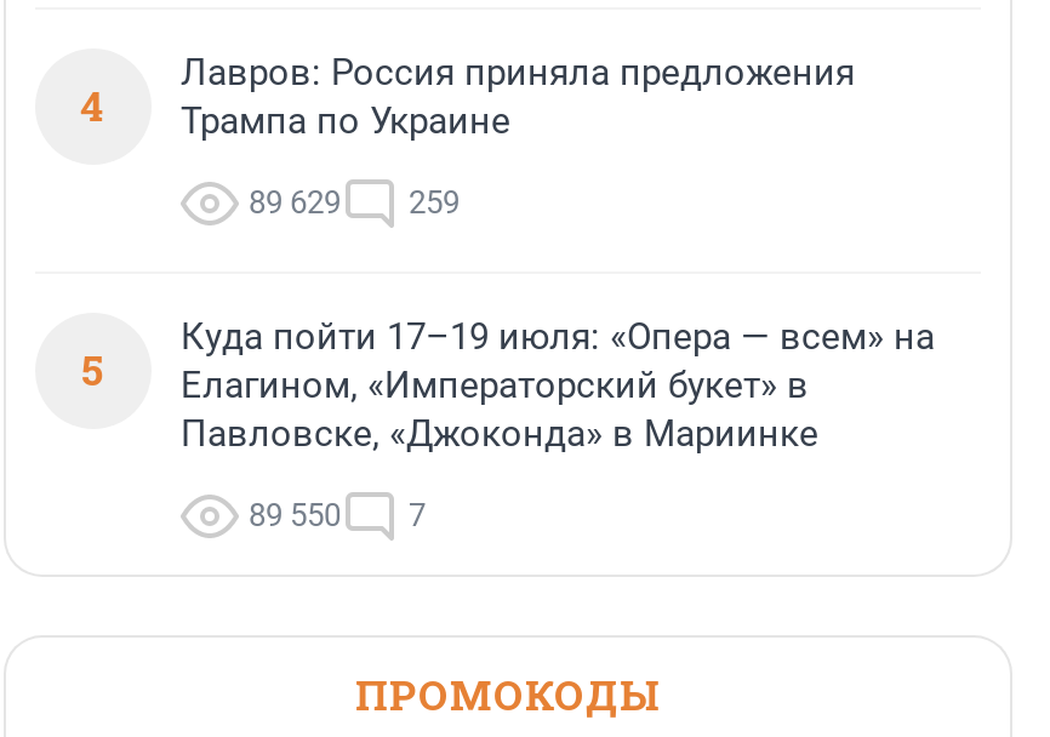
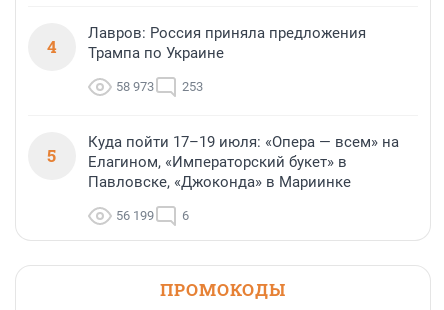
- 89 629
+ 58 973

- 259
+ 253

- 89 550
+ 56 199

- 7
+ 6
